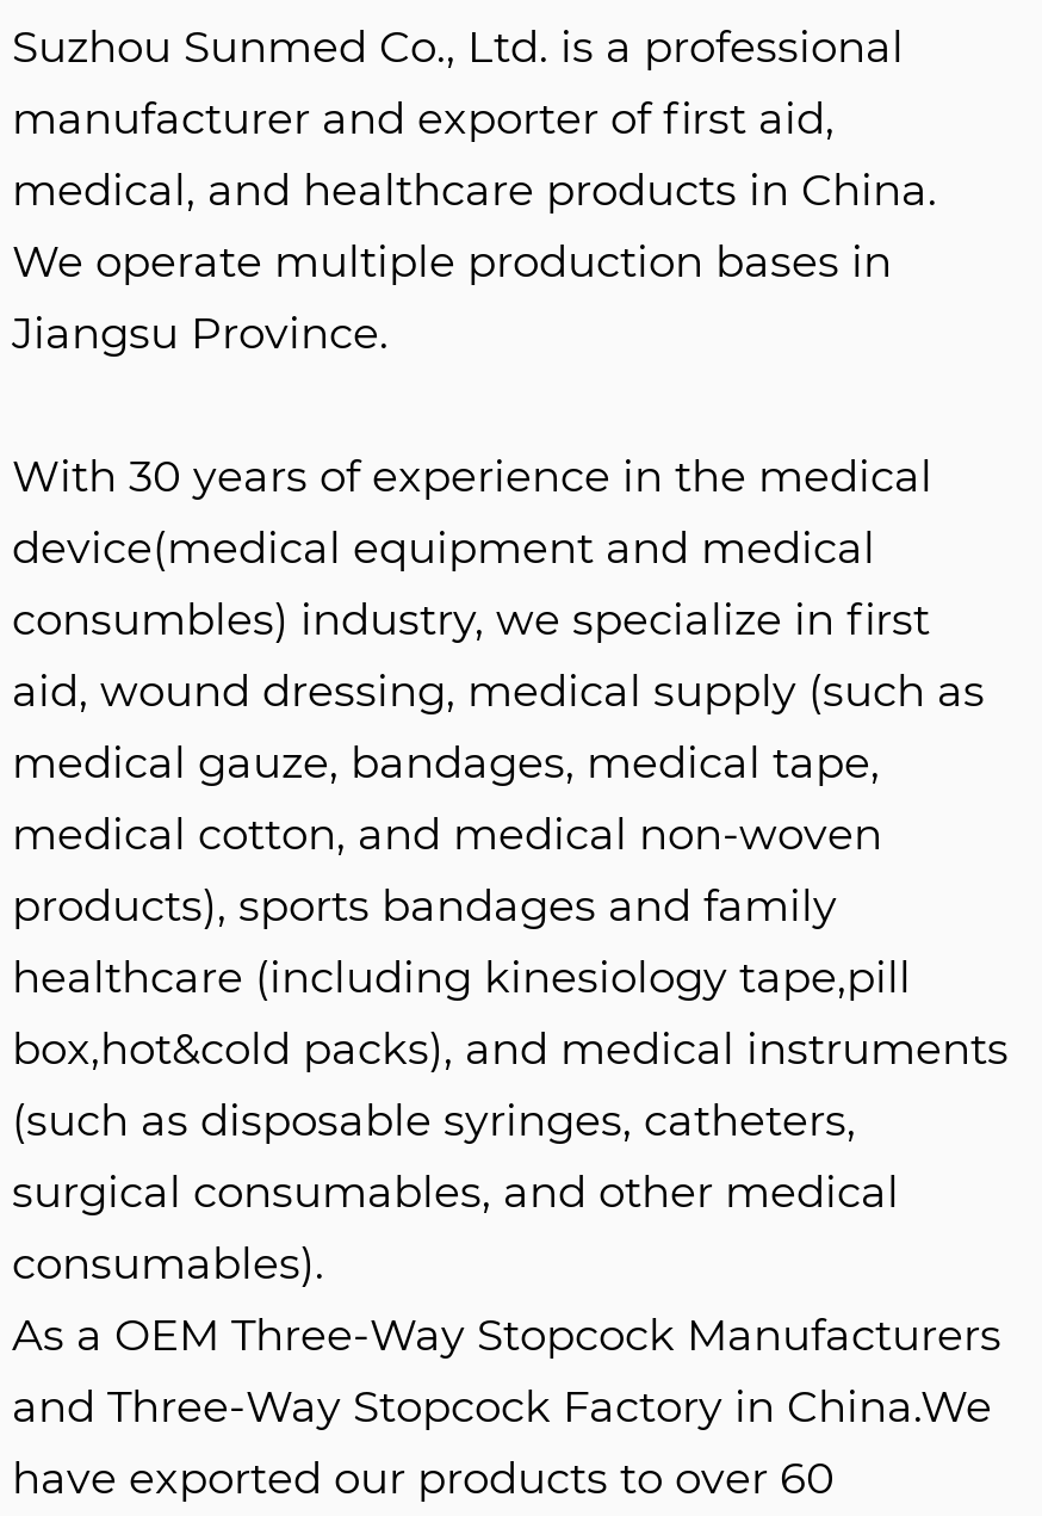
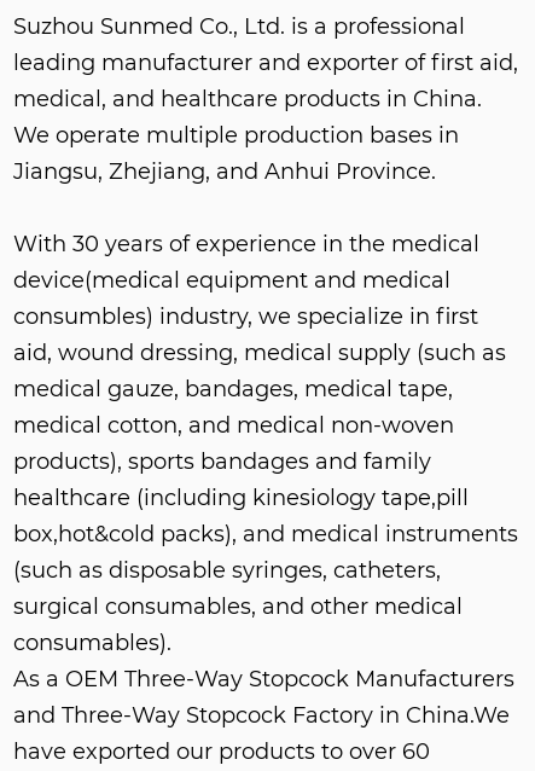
- manufacturer and exporter of first aid,
+ leading manufacturer and exporter of first aid,

- Jiangsu Province.
+ Jiangsu, Zhejiang, and Anhui Province.
